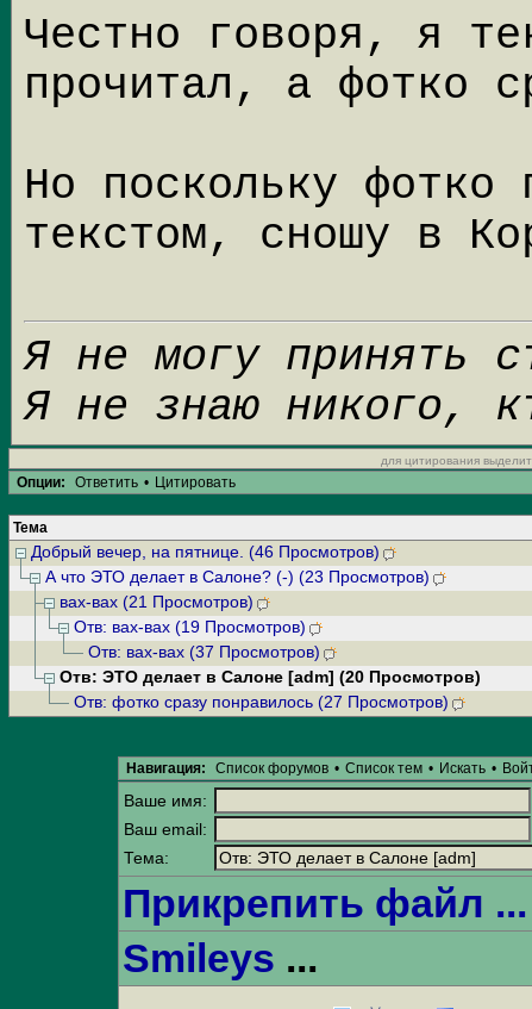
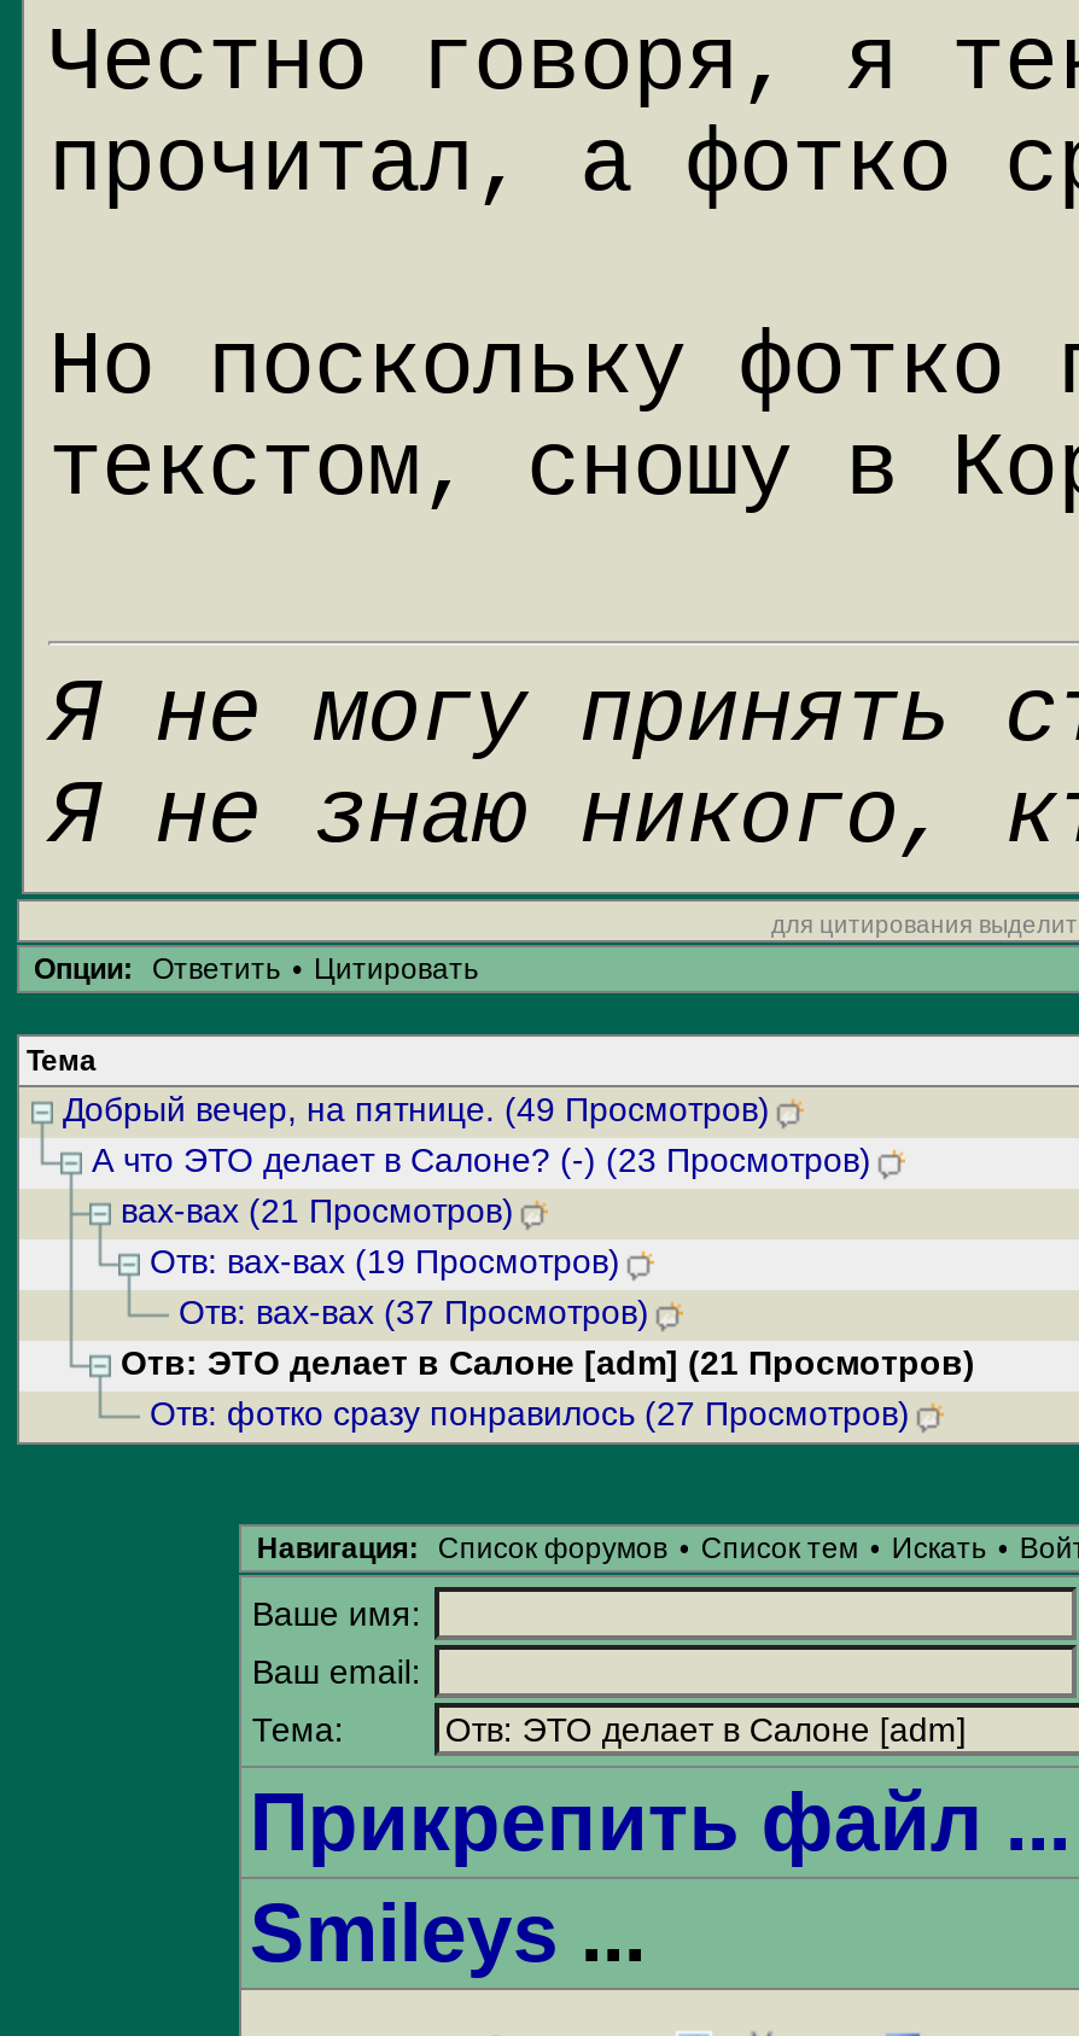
- Добрый вечер, на пятнице. (46 Просмотров)
+ Добрый вечер, на пятнице. (49 Просмотров)

- Отв: ЭТО делает в Салоне [adm] (20 Просмотров)
+ Отв: ЭТО делает в Салоне [adm] (21 Просмотров)
